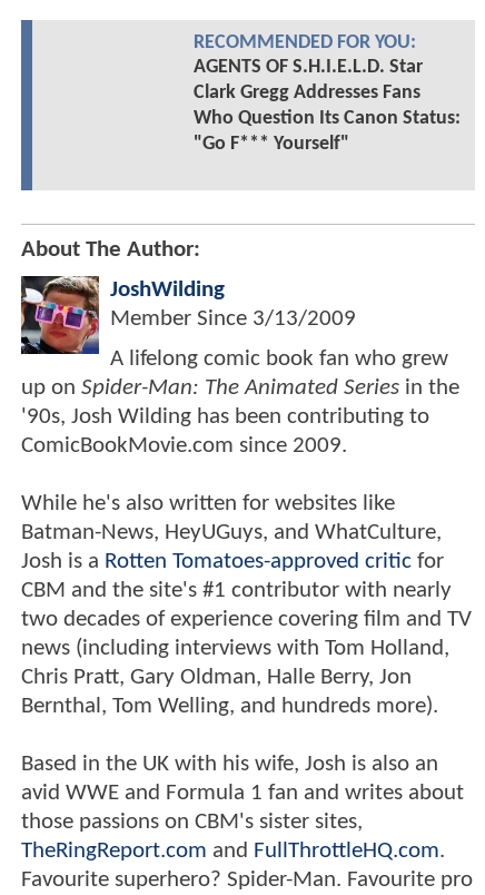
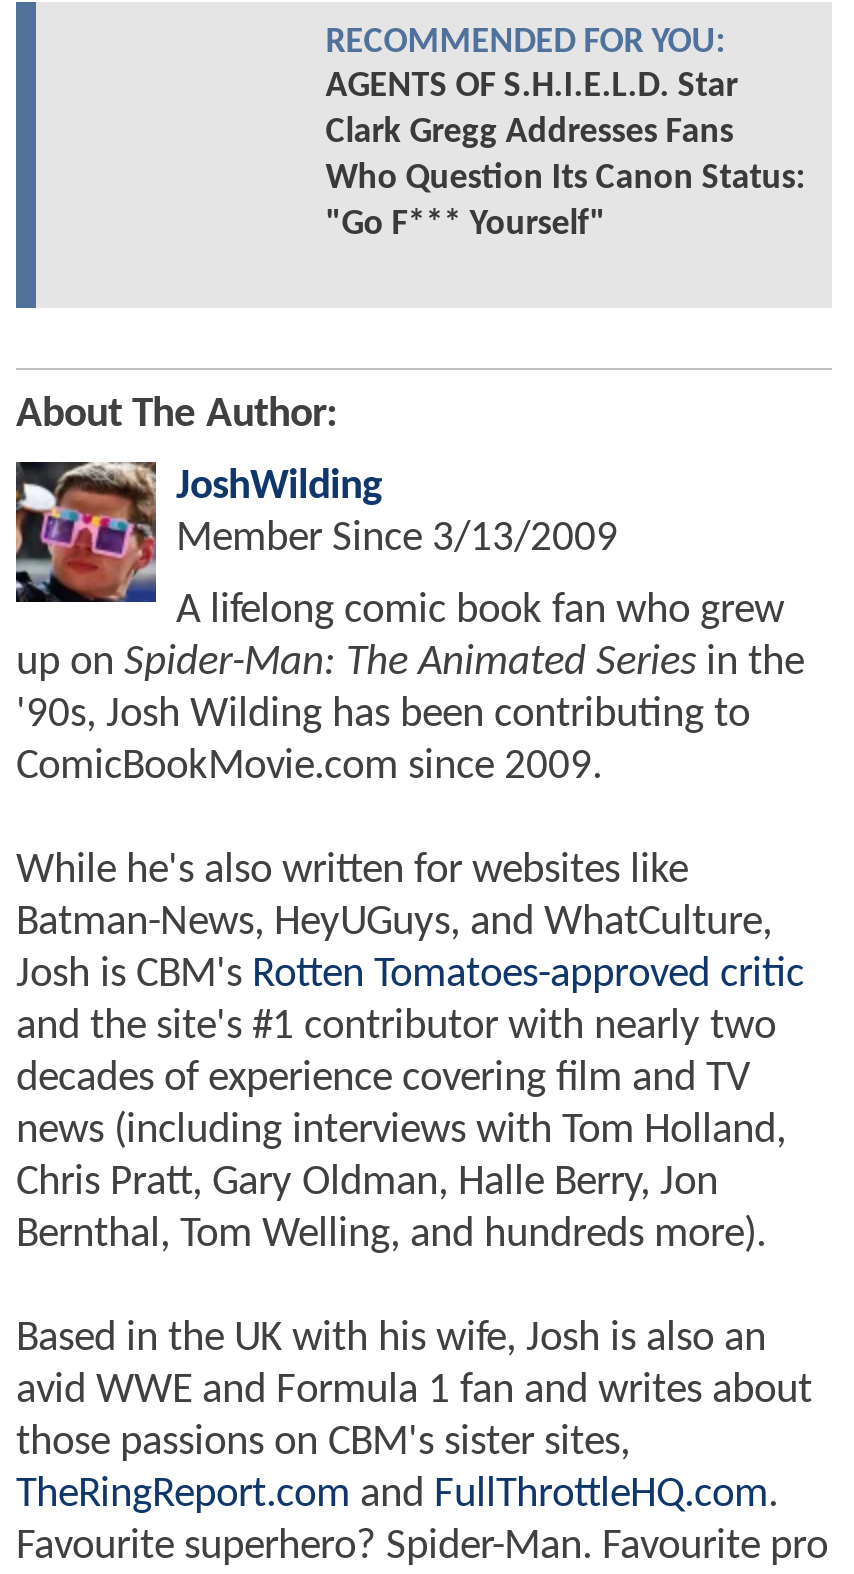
- Josh is a Rotten Tomatoes-approved critic for
- CBM and the site's #1 contributor with nearly
- two decades of experience covering film and TV
+ Josh is CBM's Rotten Tomatoes-approved critic
+ and the site's #1 contributor with nearly two
+ decades of experience covering film and TV
